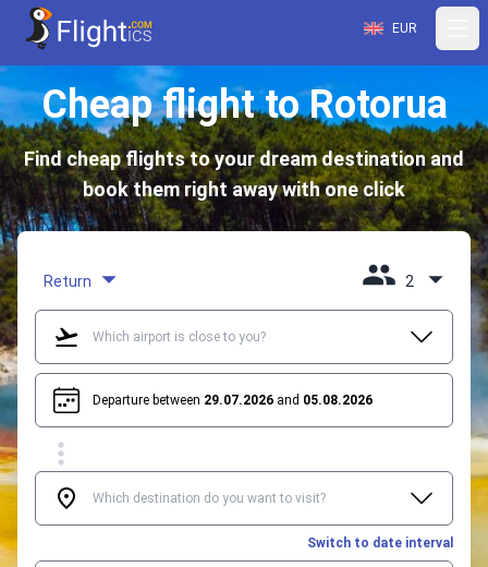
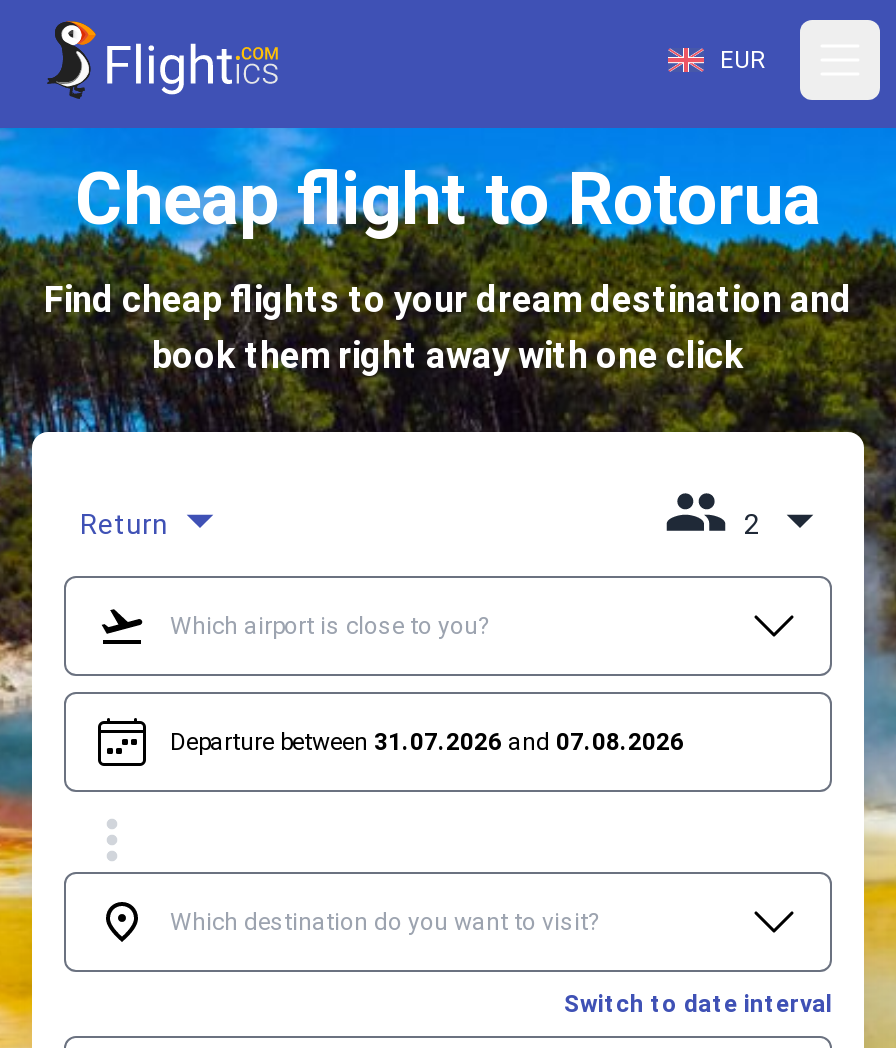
- Departure between 29.07.2026 and 05.08.2026
+ Departure between 31.07.2026 and 07.08.2026
